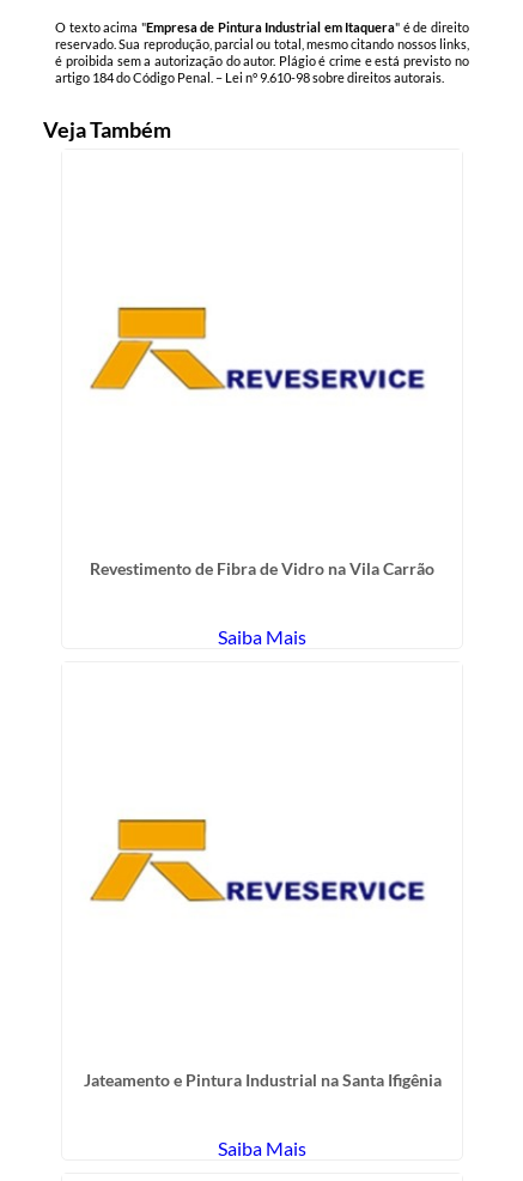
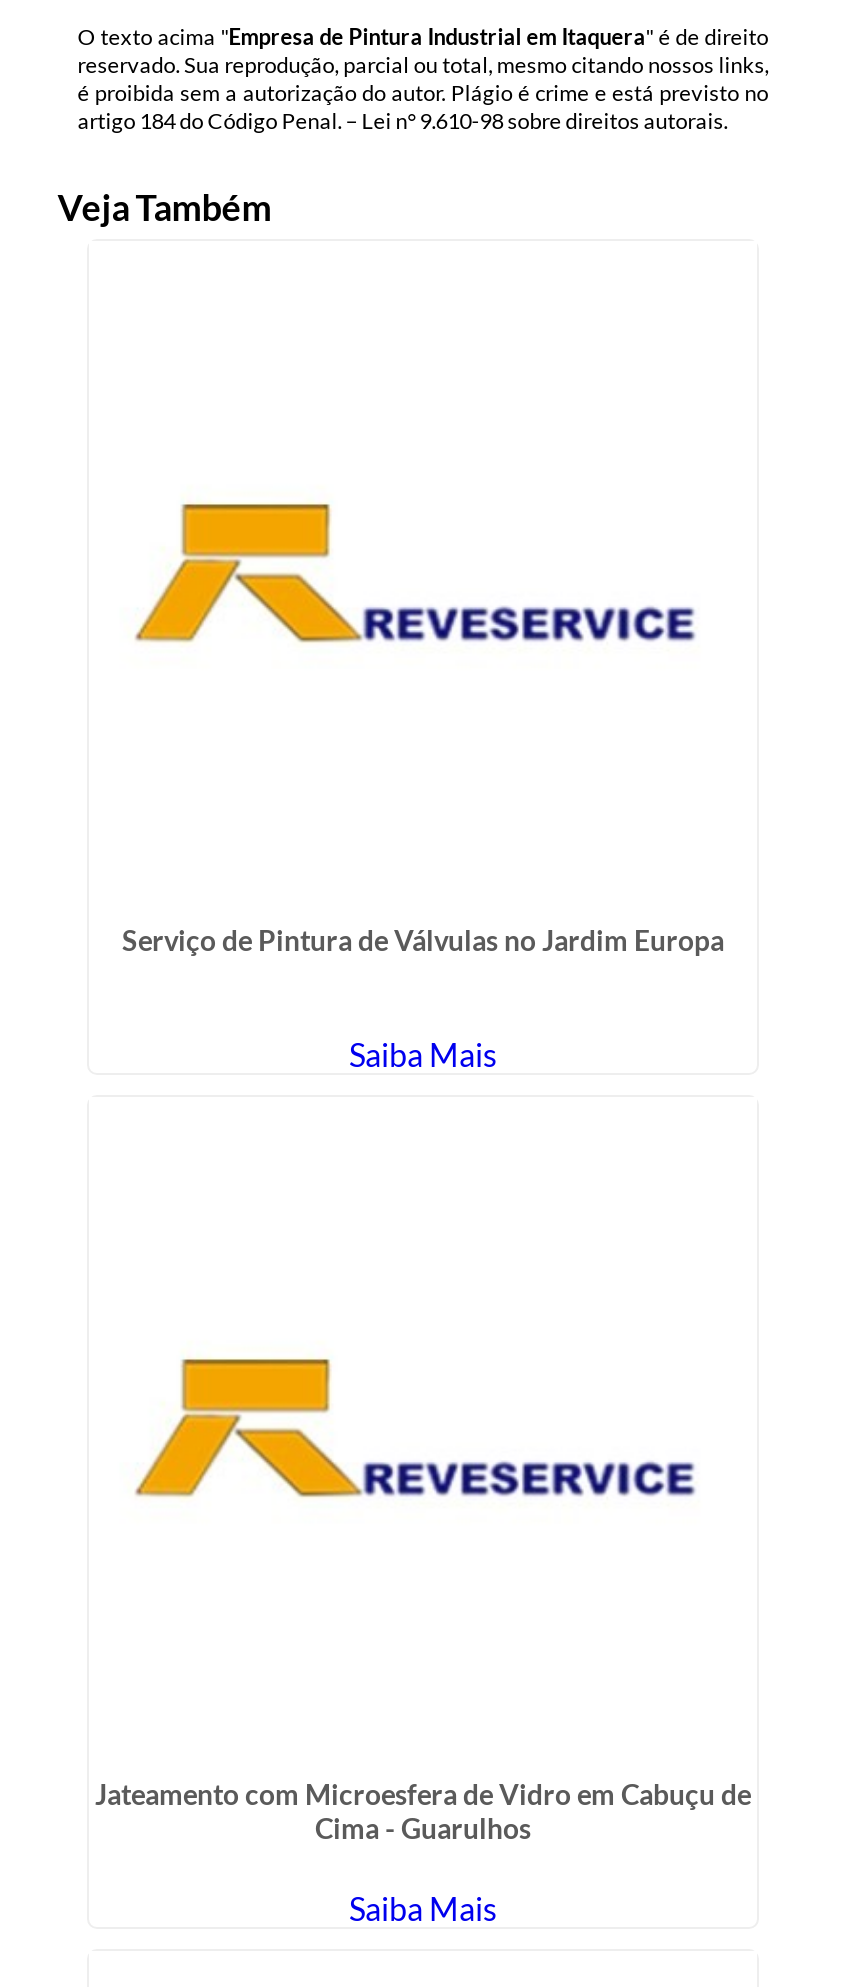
- Revestimento de Fibra de Vidro na Vila Carrão
+ Serviço de Pintura de Válvulas no Jardim Europa

- Jateamento e Pintura Industrial na Santa Ifigênia
+ Jateamento com Microesfera de Vidro em Cabuçu de
+ Cima - Guarulhos
